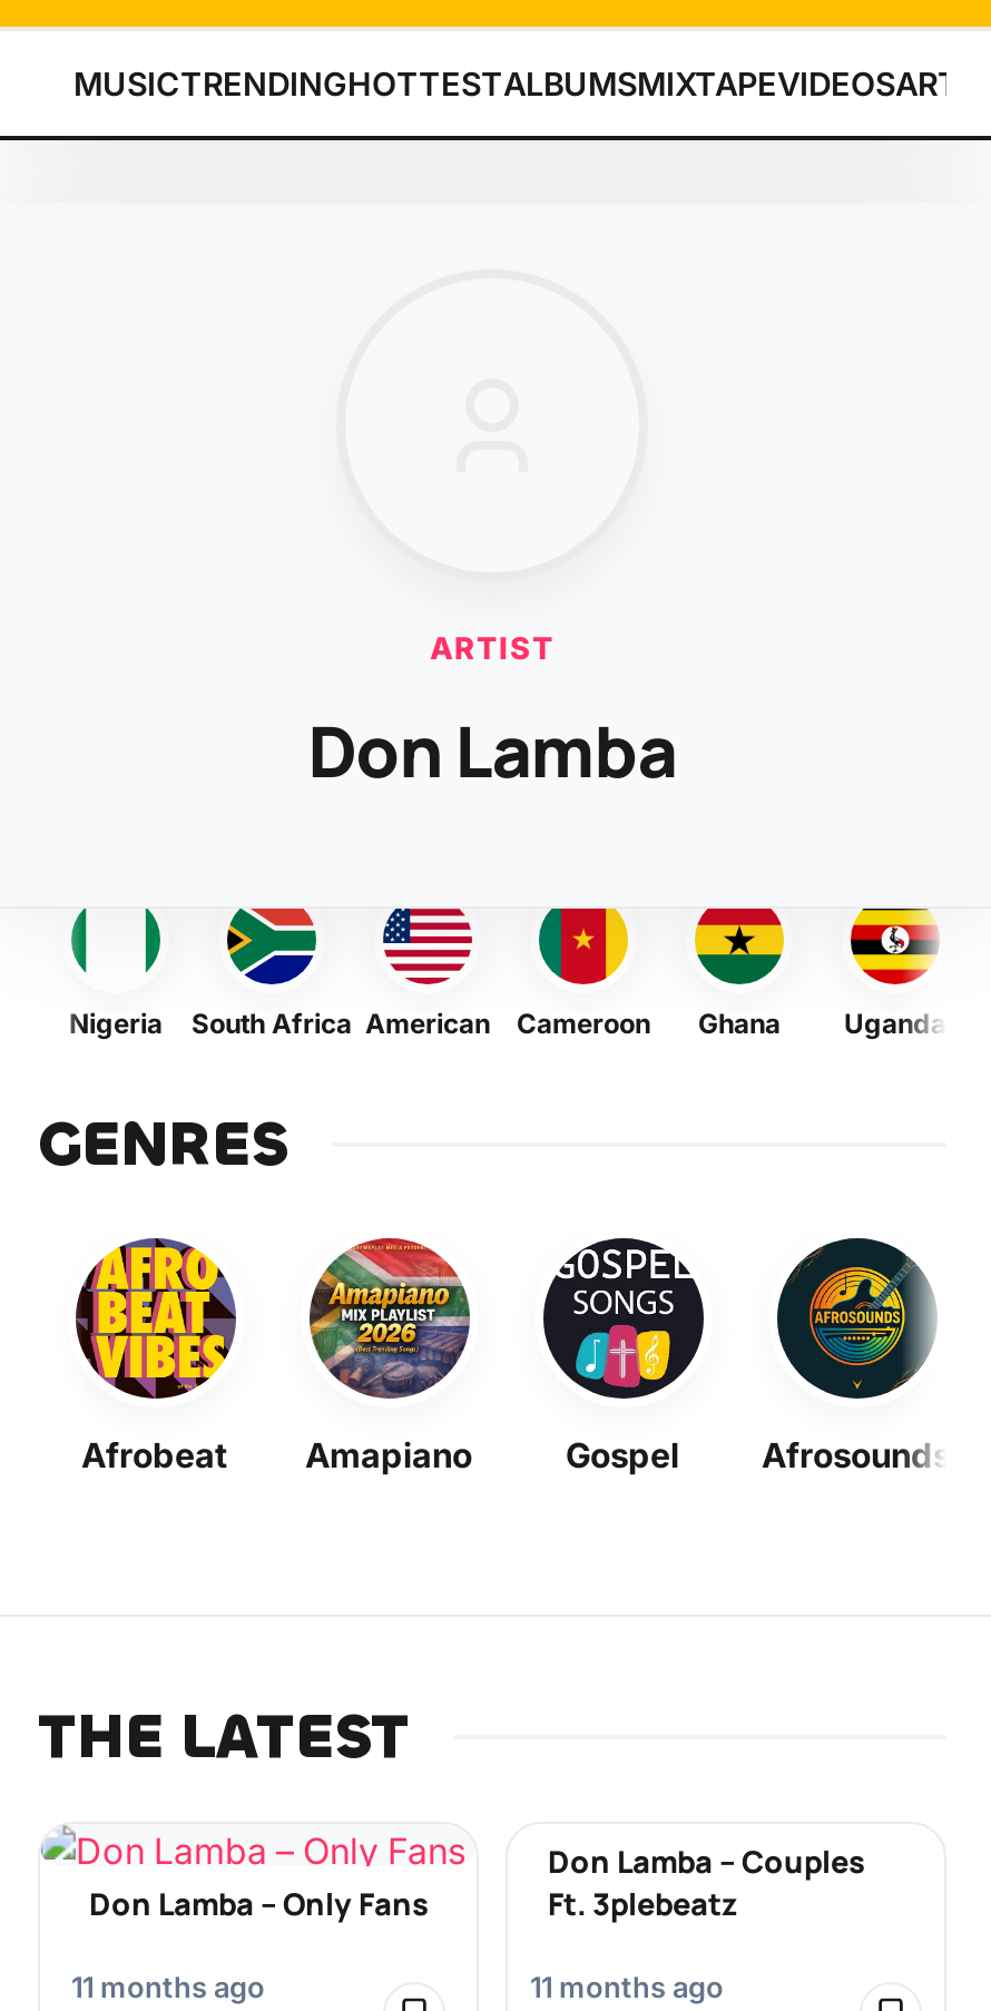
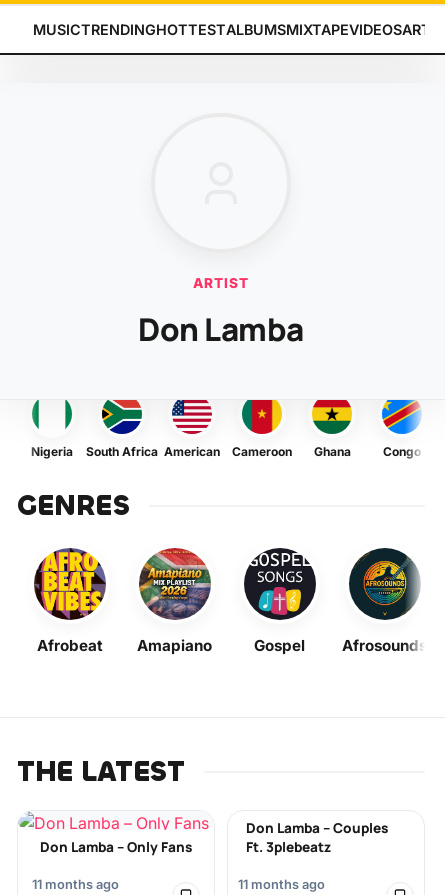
- [image]
- Uganda
+ [image]
+ Congo
